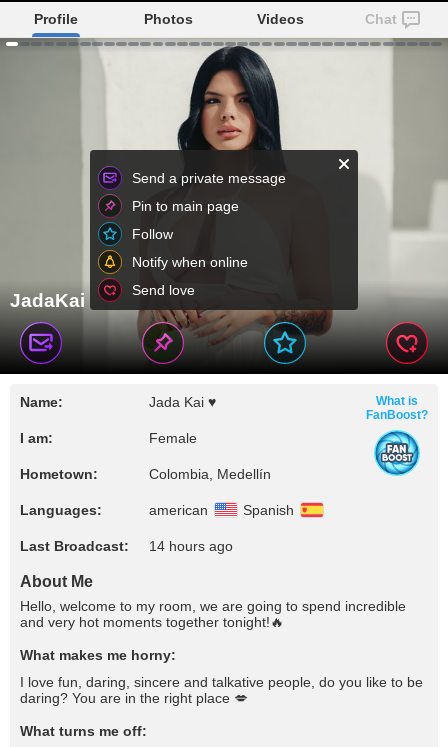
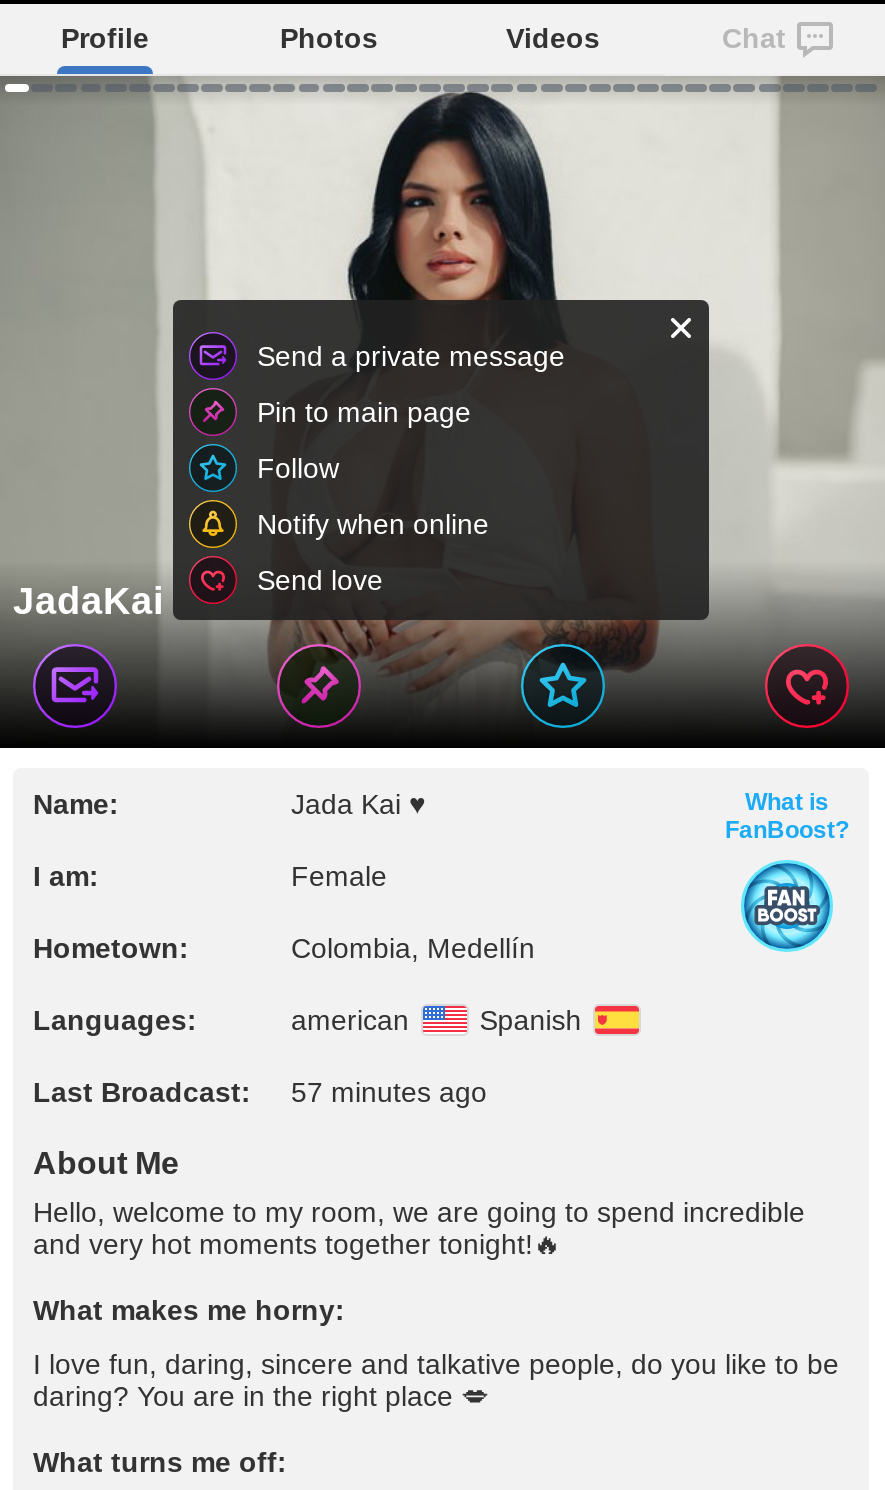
- Last Broadcast: 14 hours ago
+ Last Broadcast: 57 minutes ago
